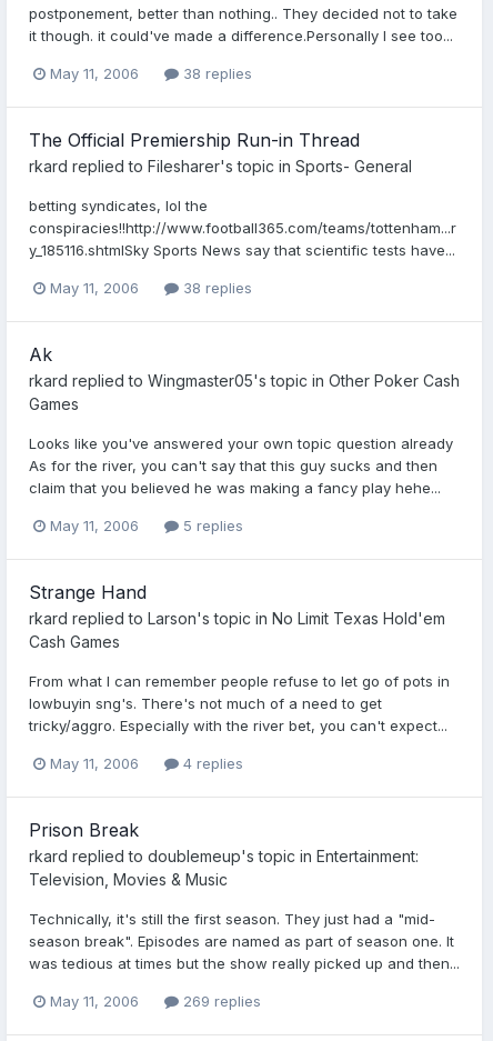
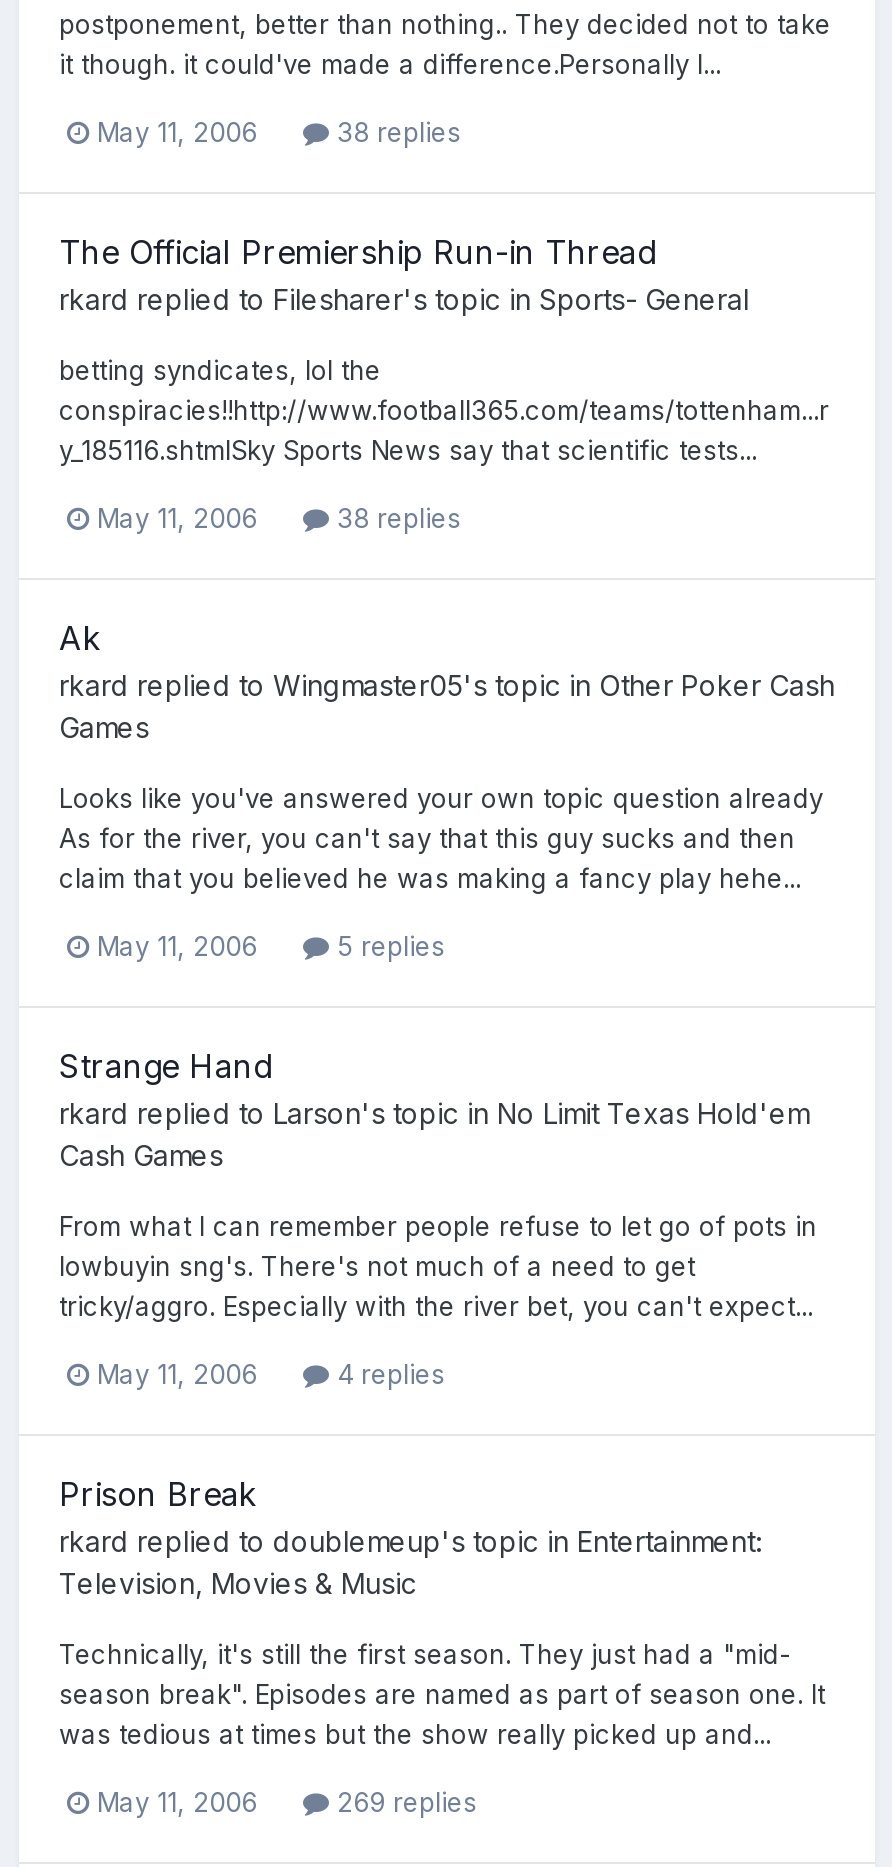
- it though. it could've made a difference.Personally I see too...
+ it though. it could've made a difference.Personally I...

- y_185116.shtmlSky Sports News say that scientific tests have...
+ y_185116.shtmlSky Sports News say that scientific tests...

- was tedious at times but the show really picked up and then...
+ was tedious at times but the show really picked up and...
